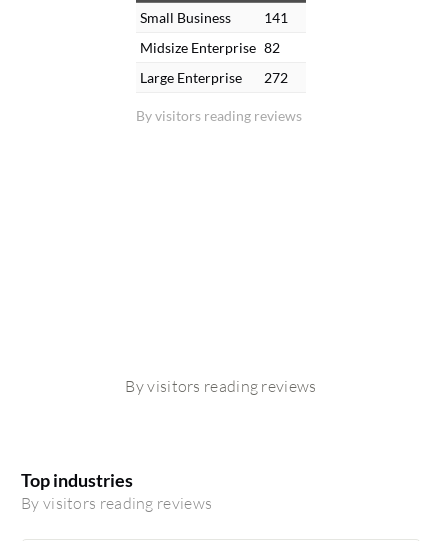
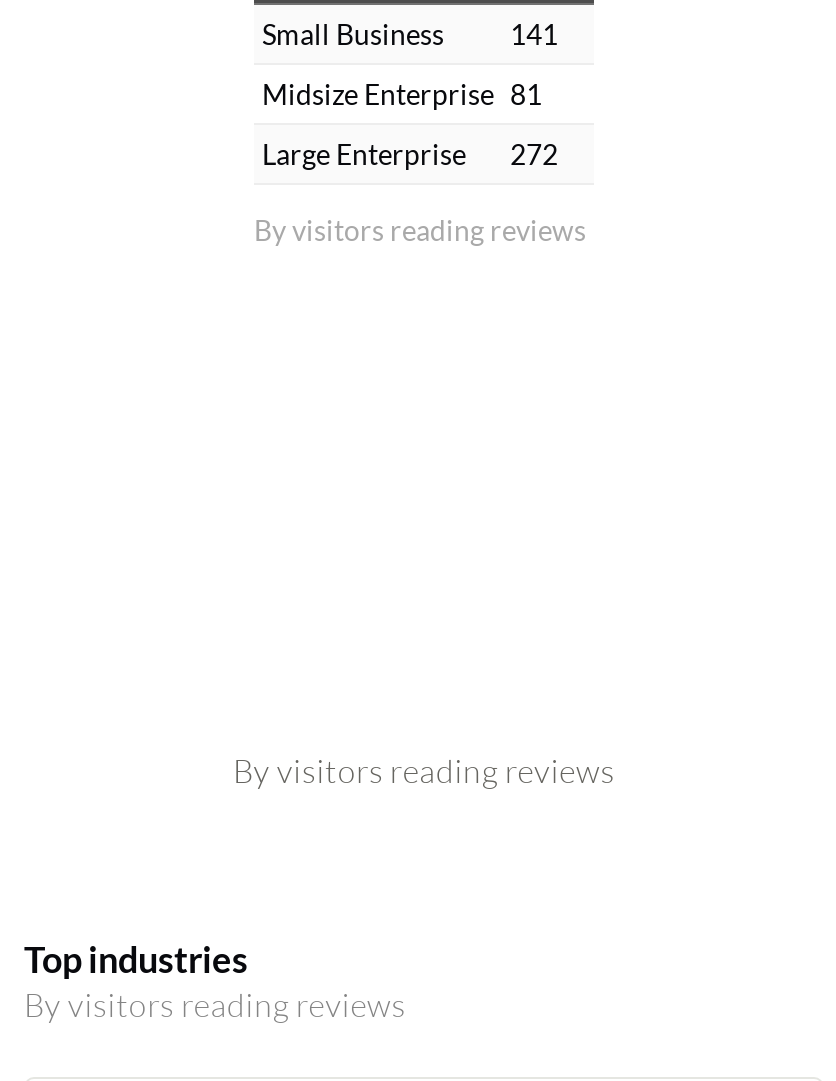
- Midsize Enterprise 82
+ Midsize Enterprise 81
